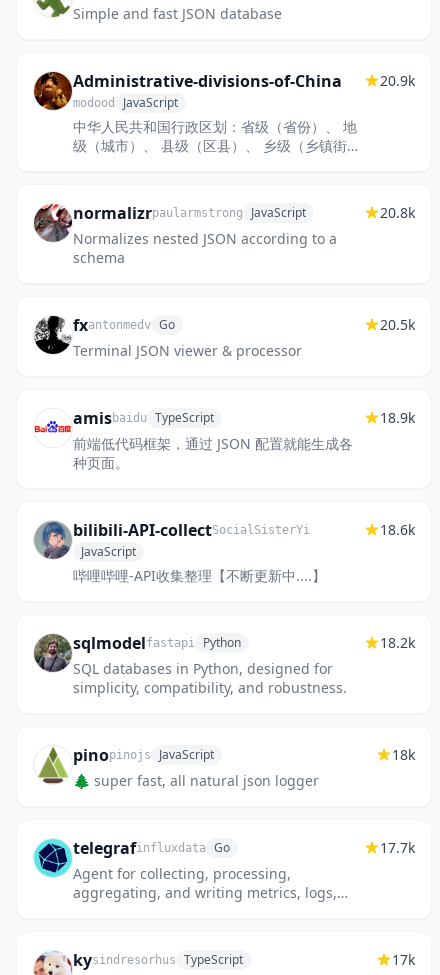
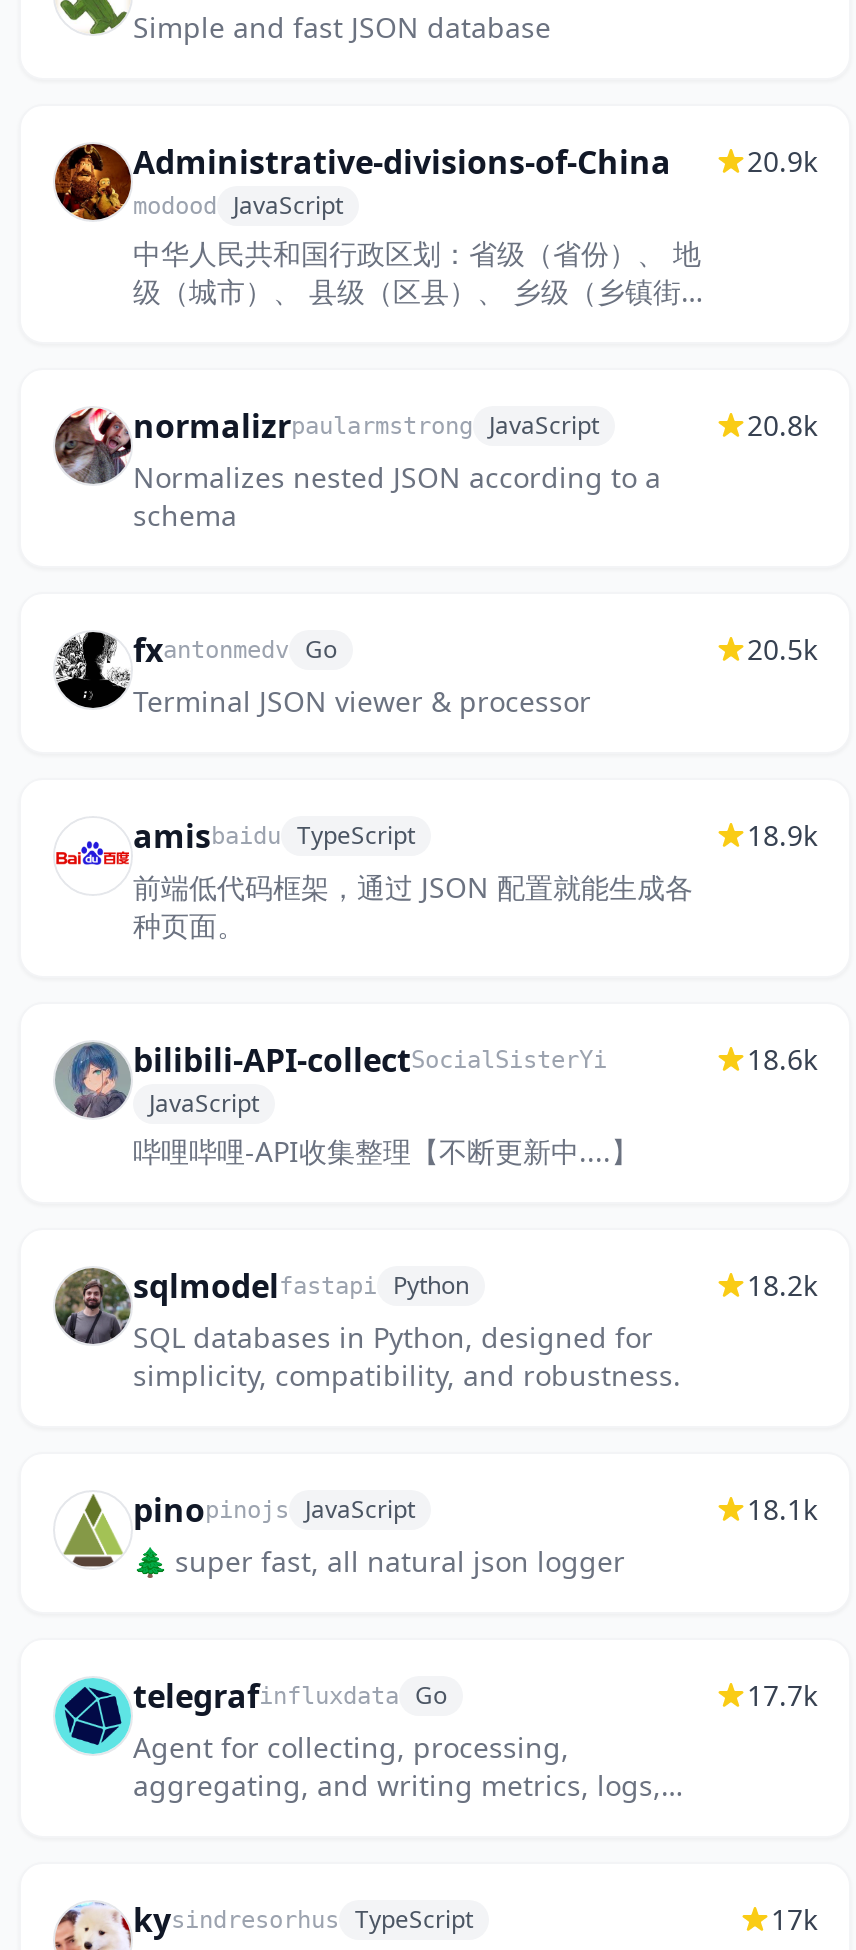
- 18k
+ 18.1k
